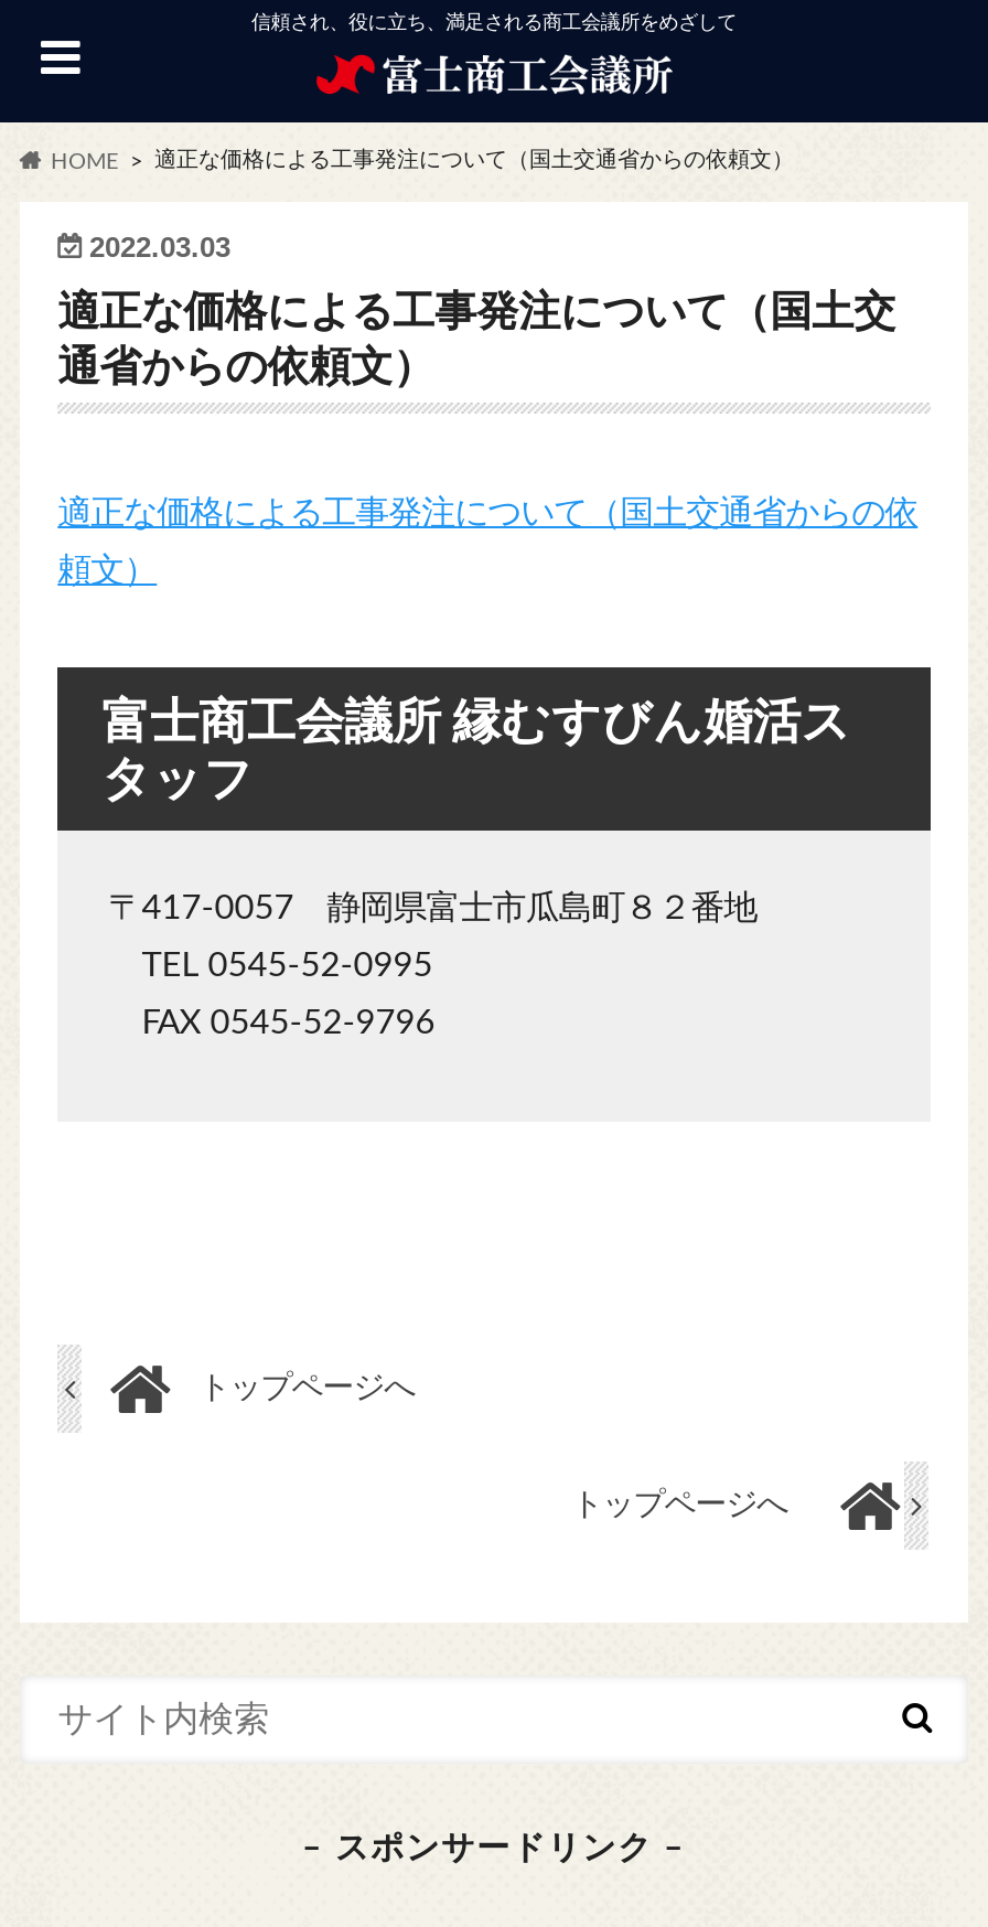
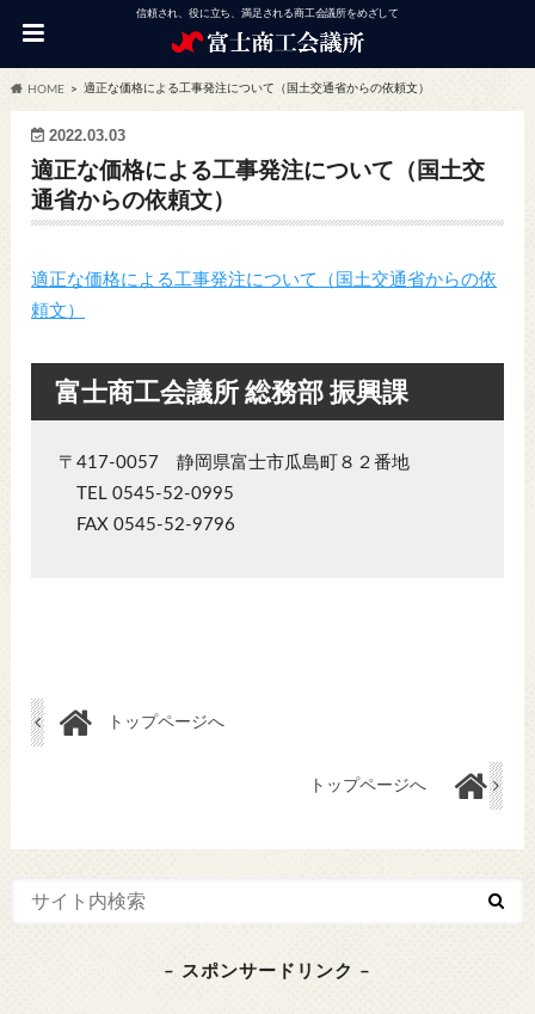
- 富士商工会議所 縁むすびん婚活ス
- タッフ
+ 富士商工会議所 総務部 振興課
